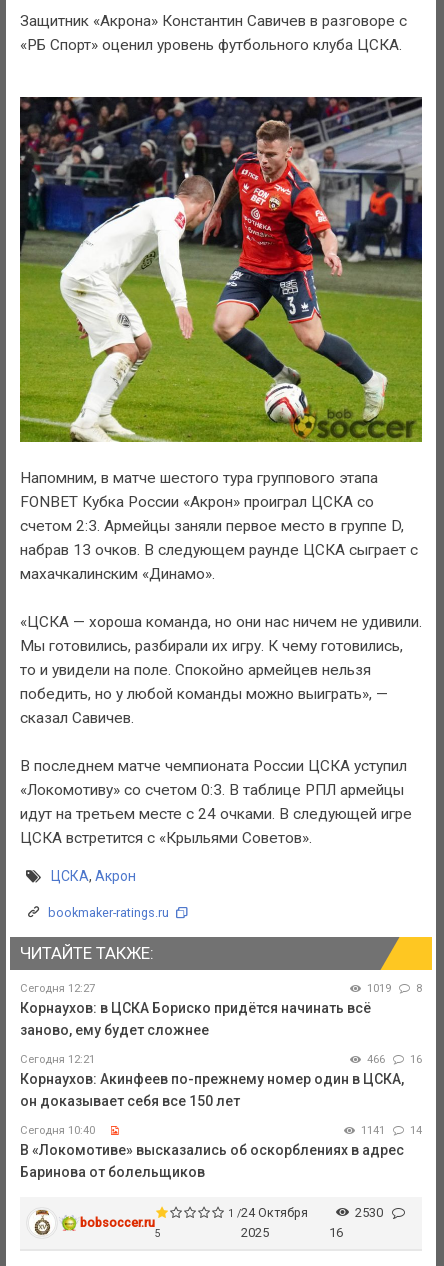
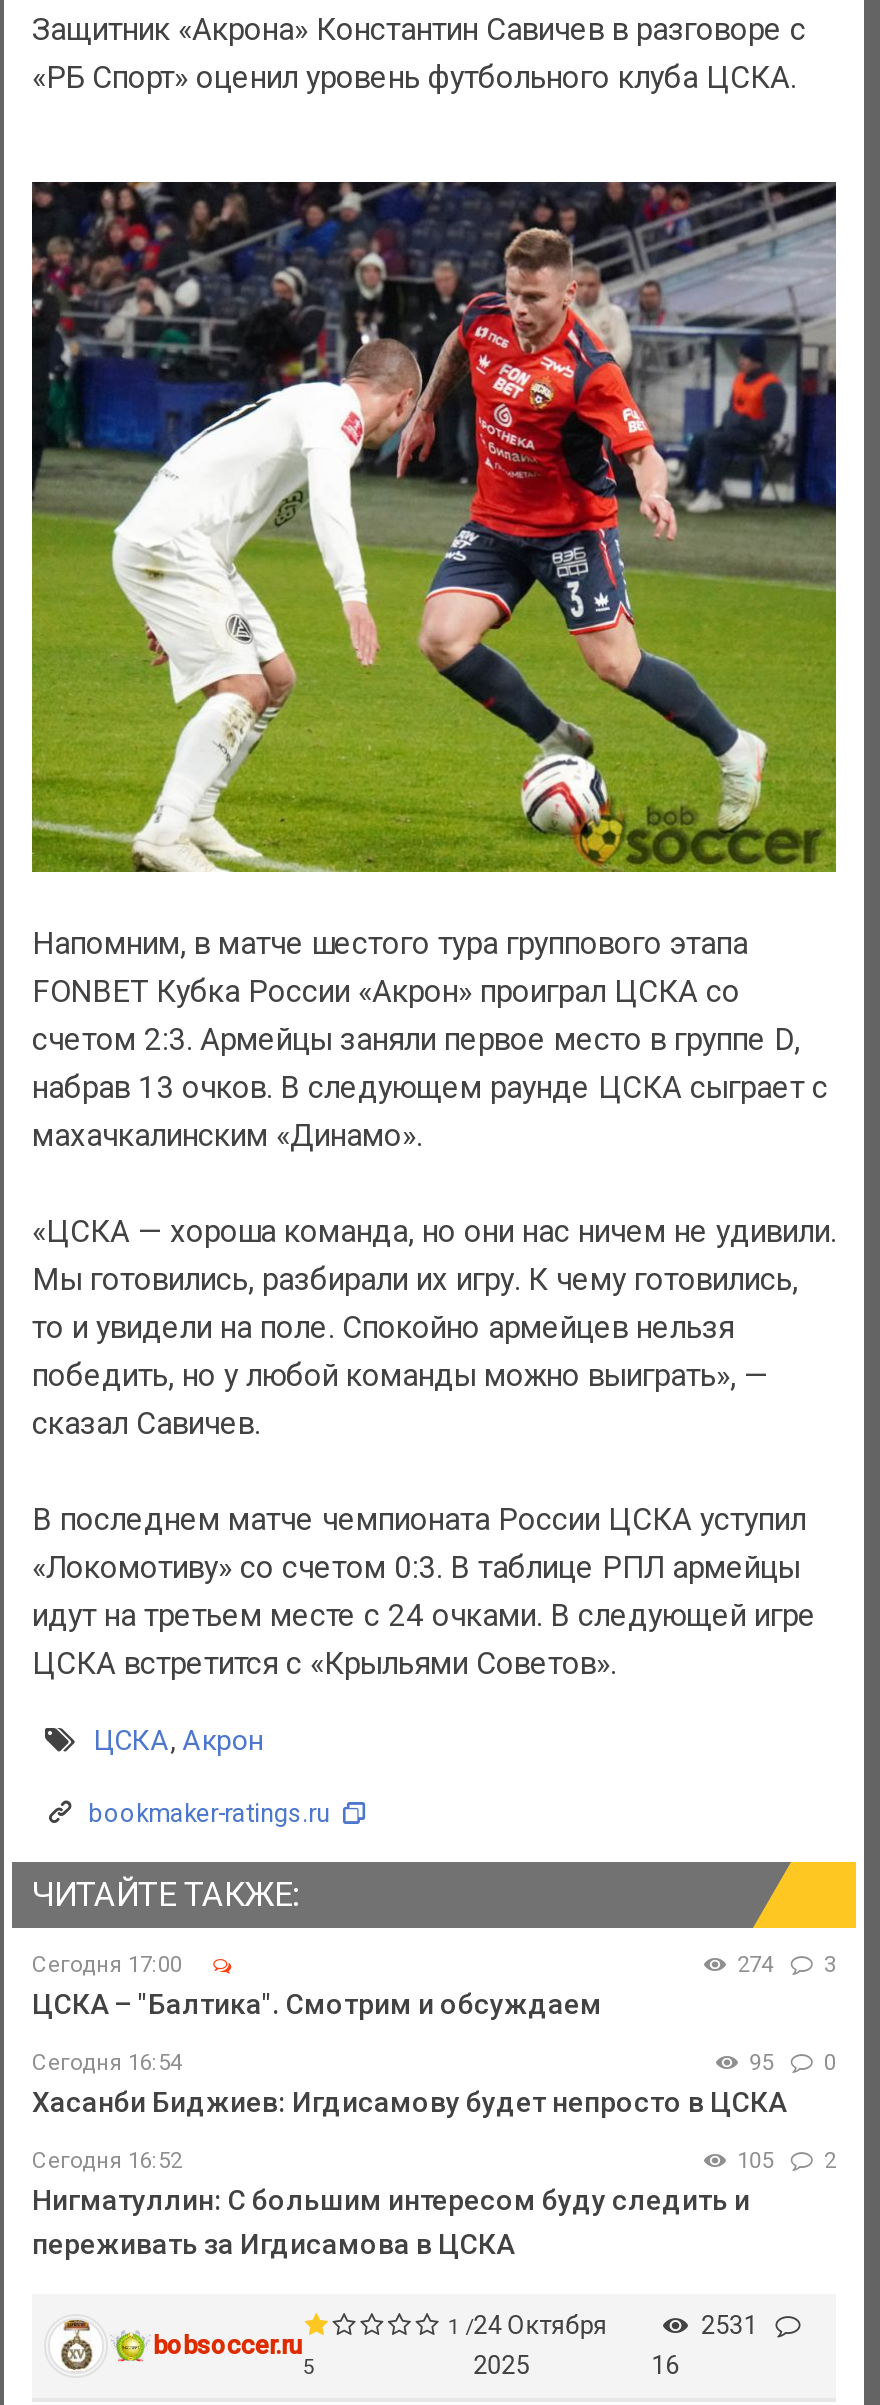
- Сегодня 12:27
- 1019
- 8
- Корнаухов: в ЦСКА Бориско придётся начинать всё
- заново, ему будет сложнее
+ Сегодня 17:00
+ 274
+ 3
+ ЦСКА – "Балтика". Смотрим и обсуждаем

- Сегодня 12:21
- 466
- 16
- Корнаухов: Акинфеев по-прежнему номер один в ЦСКА,
- он доказывает себя все 150 лет
+ Сегодня 16:54
+ 95
+ 0
+ Хасанби Биджиев: Игдисамову будет непросто в ЦСКА

- Сегодня 10:40
- 1141
- 14
- В «Локомотиве» высказались об оскорблениях в адрес
- Баринова от болельщиков
+ Сегодня 16:52
+ 105
+ 2
+ Нигматуллин: С большим интересом буду следить и
+ переживать за Игдисамова в ЦСКА

- 2530
+ 2531
